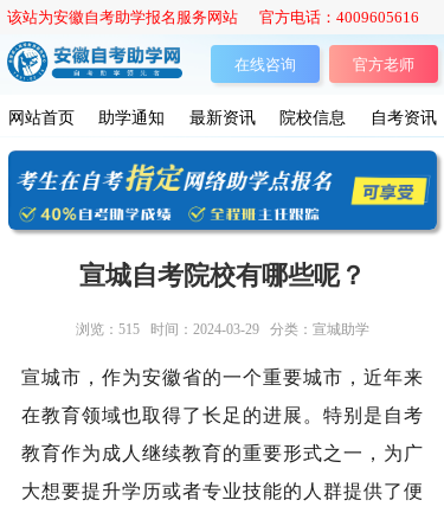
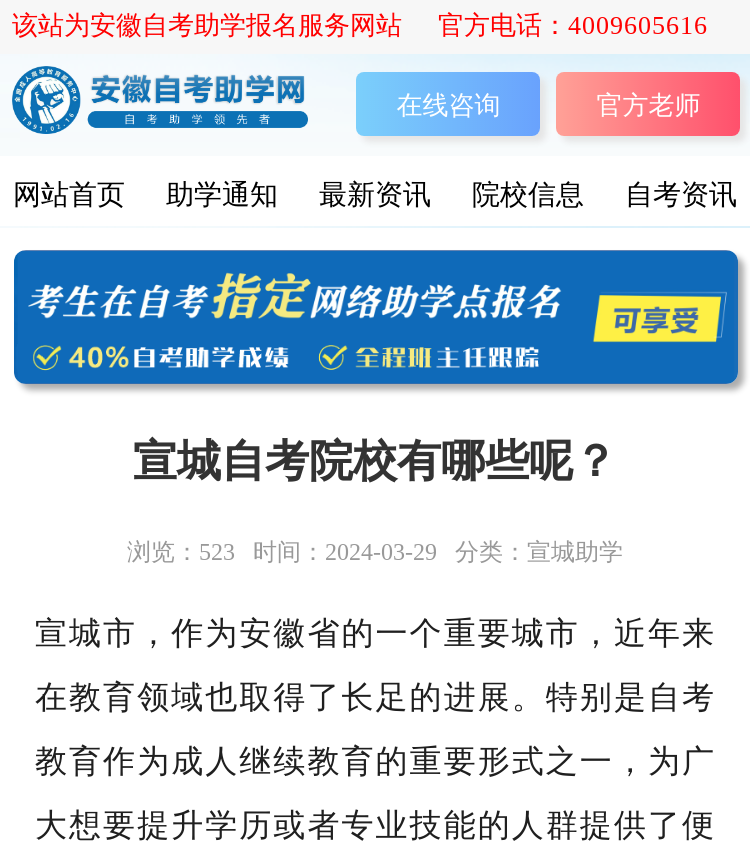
- 浏览：515 时间：2024-03-29 分类：宣城助学
+ 浏览：523 时间：2024-03-29 分类：宣城助学
